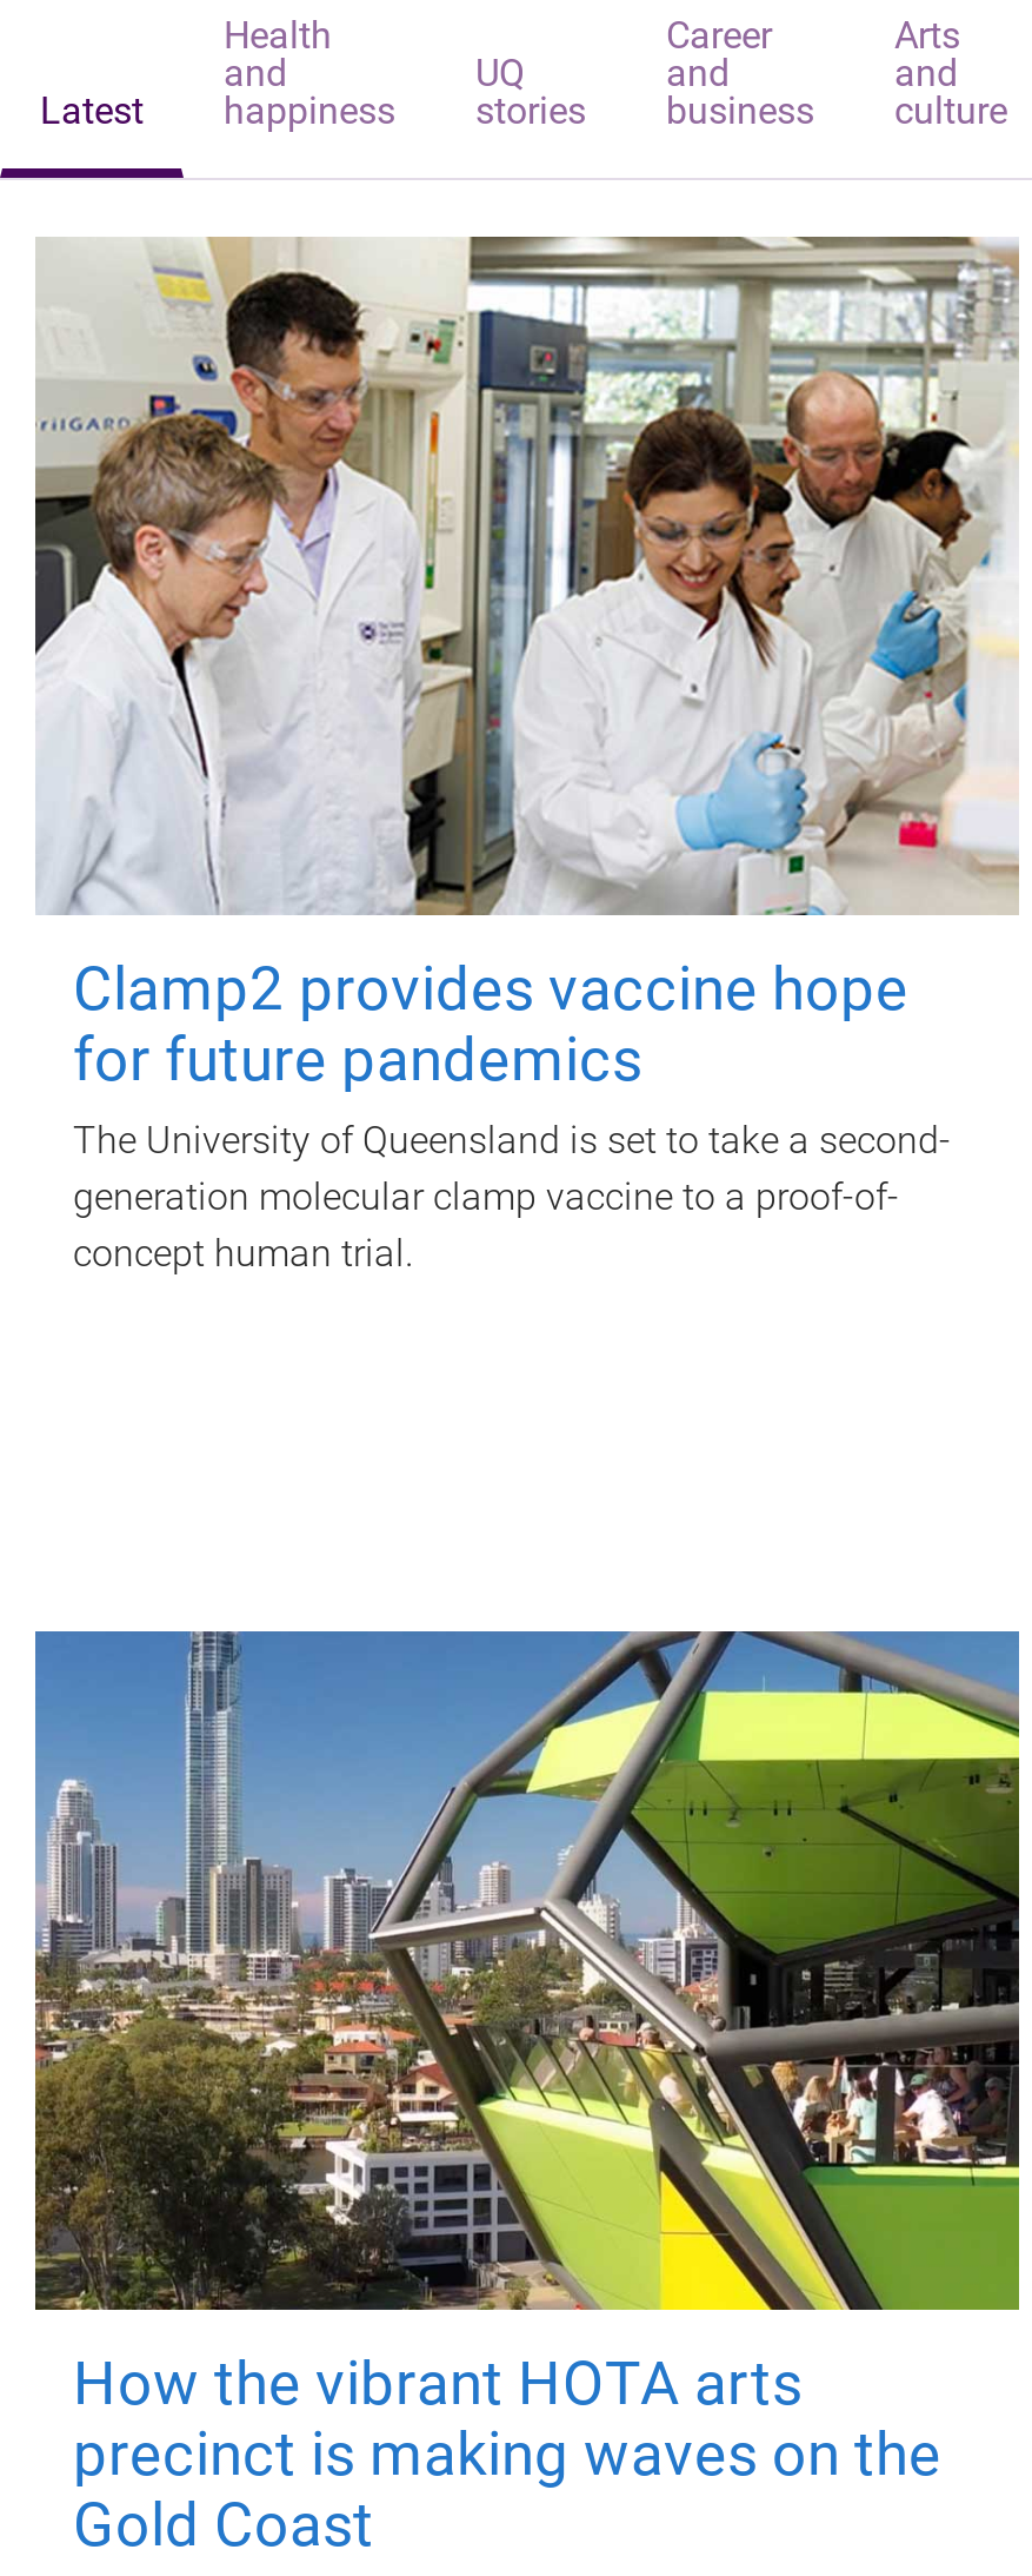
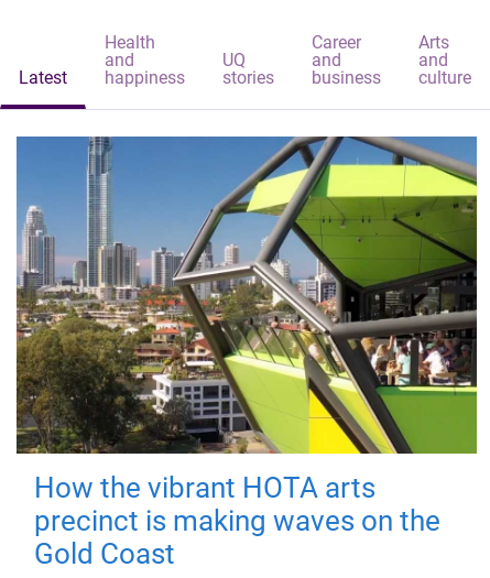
- [image]
- Clamp2 provides vaccine hope
- for future pandemics
- The University of Queensland is set to take a second-
- generation molecular clamp vaccine to a proof-of-
- concept human trial.
